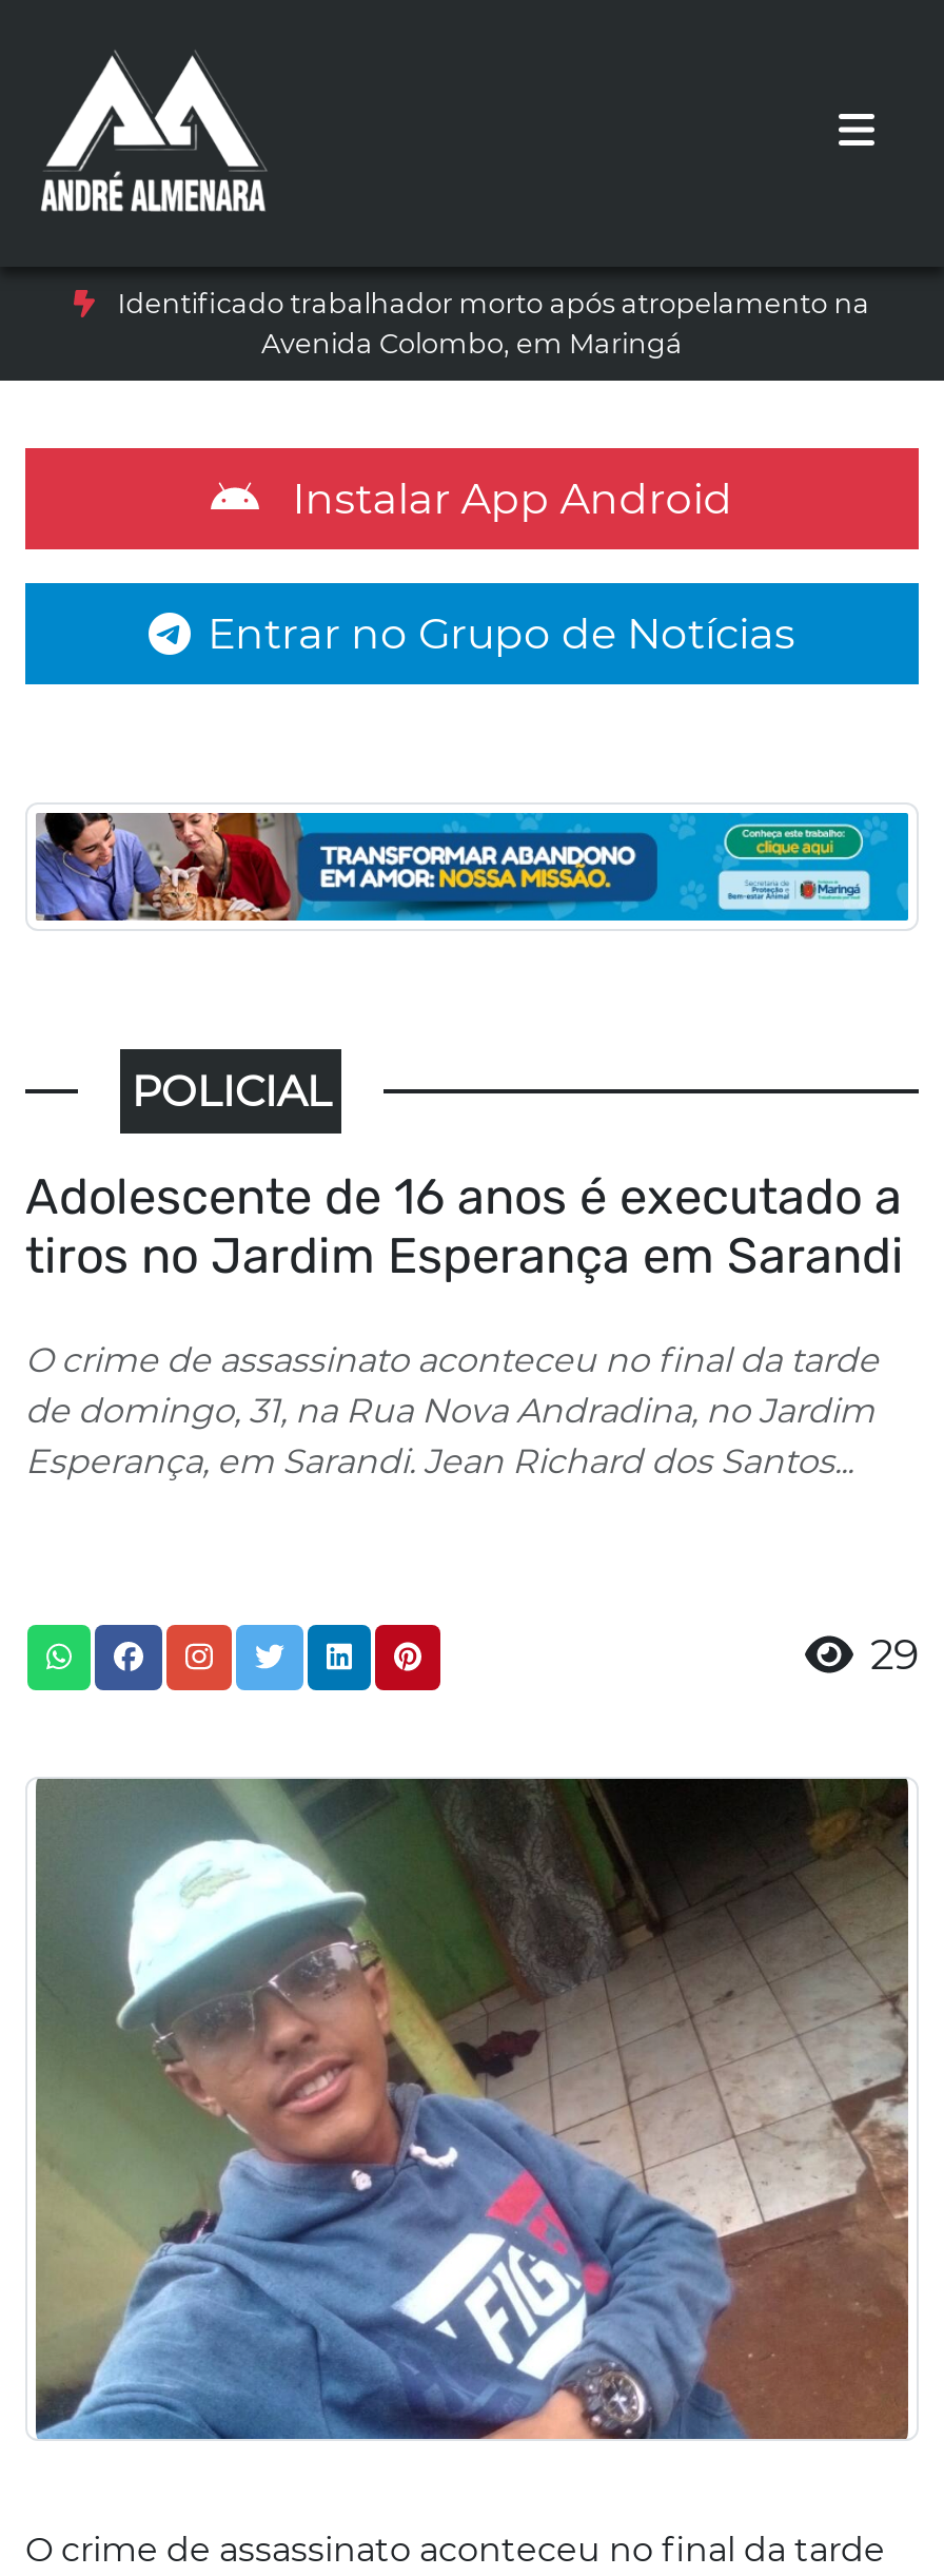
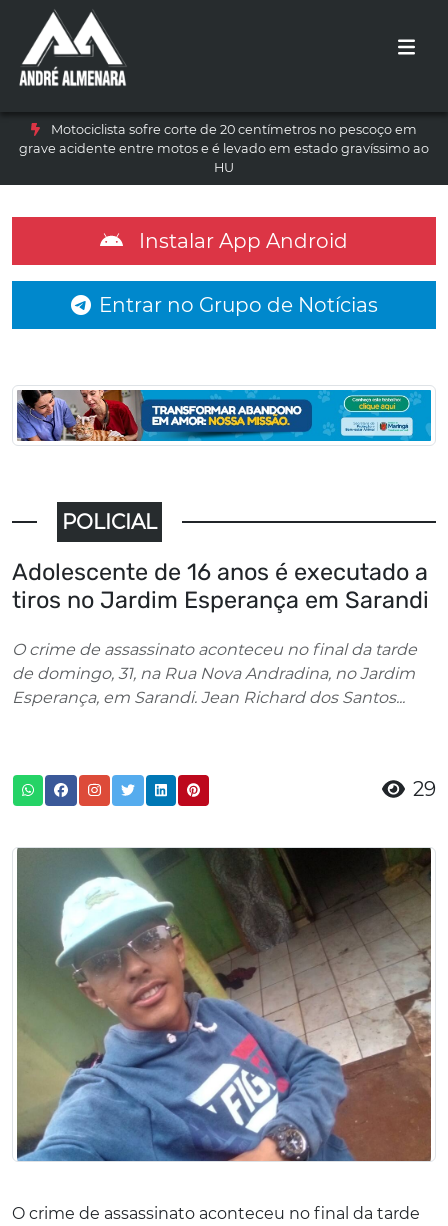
- Identificado trabalhador morto após atropelamento na
- Avenida Colombo, em Maringá
+ Motociclista sofre corte de 20 centímetros no pescoço em
+ grave acidente entre motos e é levado em estado gravíssimo ao
+ HU
